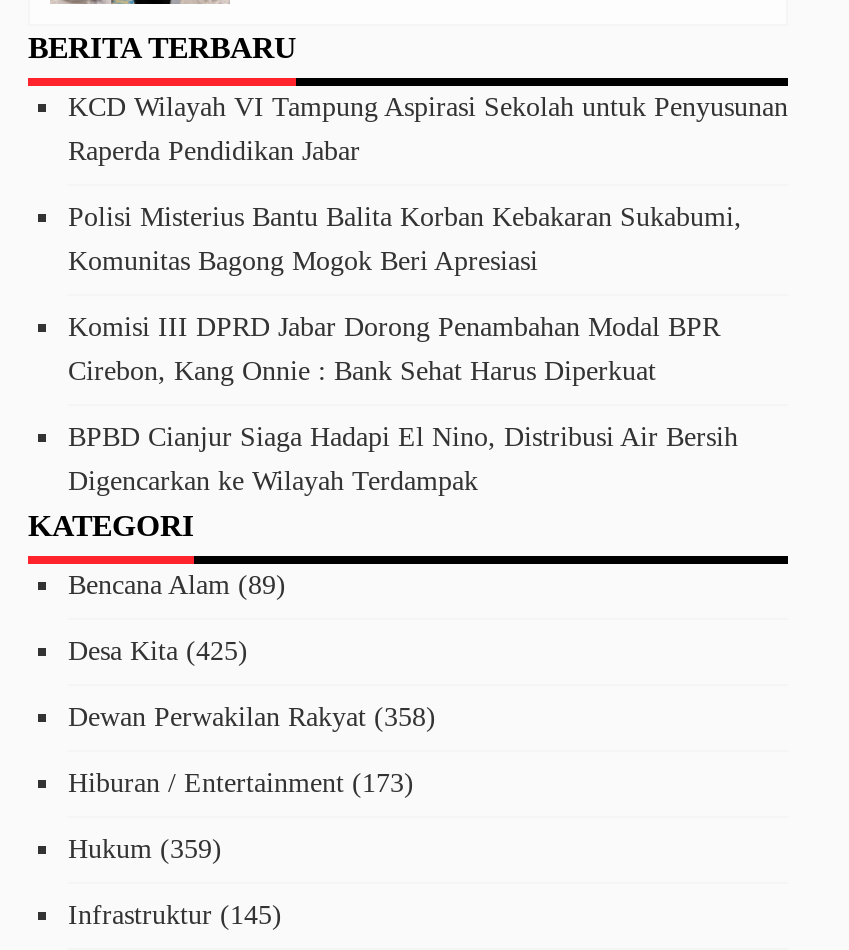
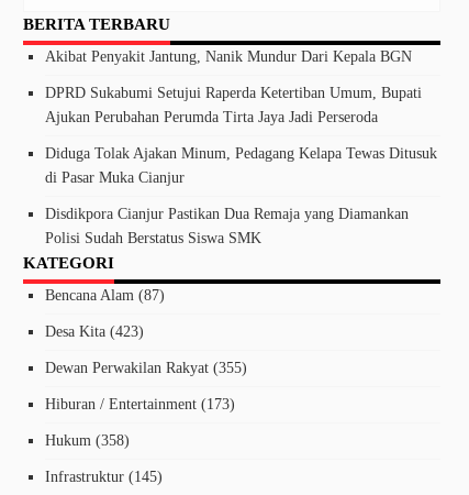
- KCD Wilayah VI Tampung Aspirasi Sekolah untuk Penyusunan
- Raperda Pendidikan Jabar
- Polisi Misterius Bantu Balita Korban Kebakaran Sukabumi,
- Komunitas Bagong Mogok Beri Apresiasi
- Komisi III DPRD Jabar Dorong Penambahan Modal BPR
- Cirebon, Kang Onnie : Bank Sehat Harus Diperkuat
- BPBD Cianjur Siaga Hadapi El Nino, Distribusi Air Bersih
- Digencarkan ke Wilayah Terdampak
+ Akibat Penyakit Jantung, Nanik Mundur Dari Kepala BGN
+ DPRD Sukabumi Setujui Raperda Ketertiban Umum, Bupati
+ Ajukan Perubahan Perumda Tirta Jaya Jadi Perseroda
+ Diduga Tolak Ajakan Minum, Pedagang Kelapa Tewas Ditusuk
+ di Pasar Muka Cianjur
+ Disdikpora Cianjur Pastikan Dua Remaja yang Diamankan
+ Polisi Sudah Berstatus Siswa SMK

- Bencana Alam (89)
+ Bencana Alam (87)

- Desa Kita (425)
+ Desa Kita (423)

- Dewan Perwakilan Rakyat (358)
+ Dewan Perwakilan Rakyat (355)

- Hukum (359)
+ Hukum (358)
